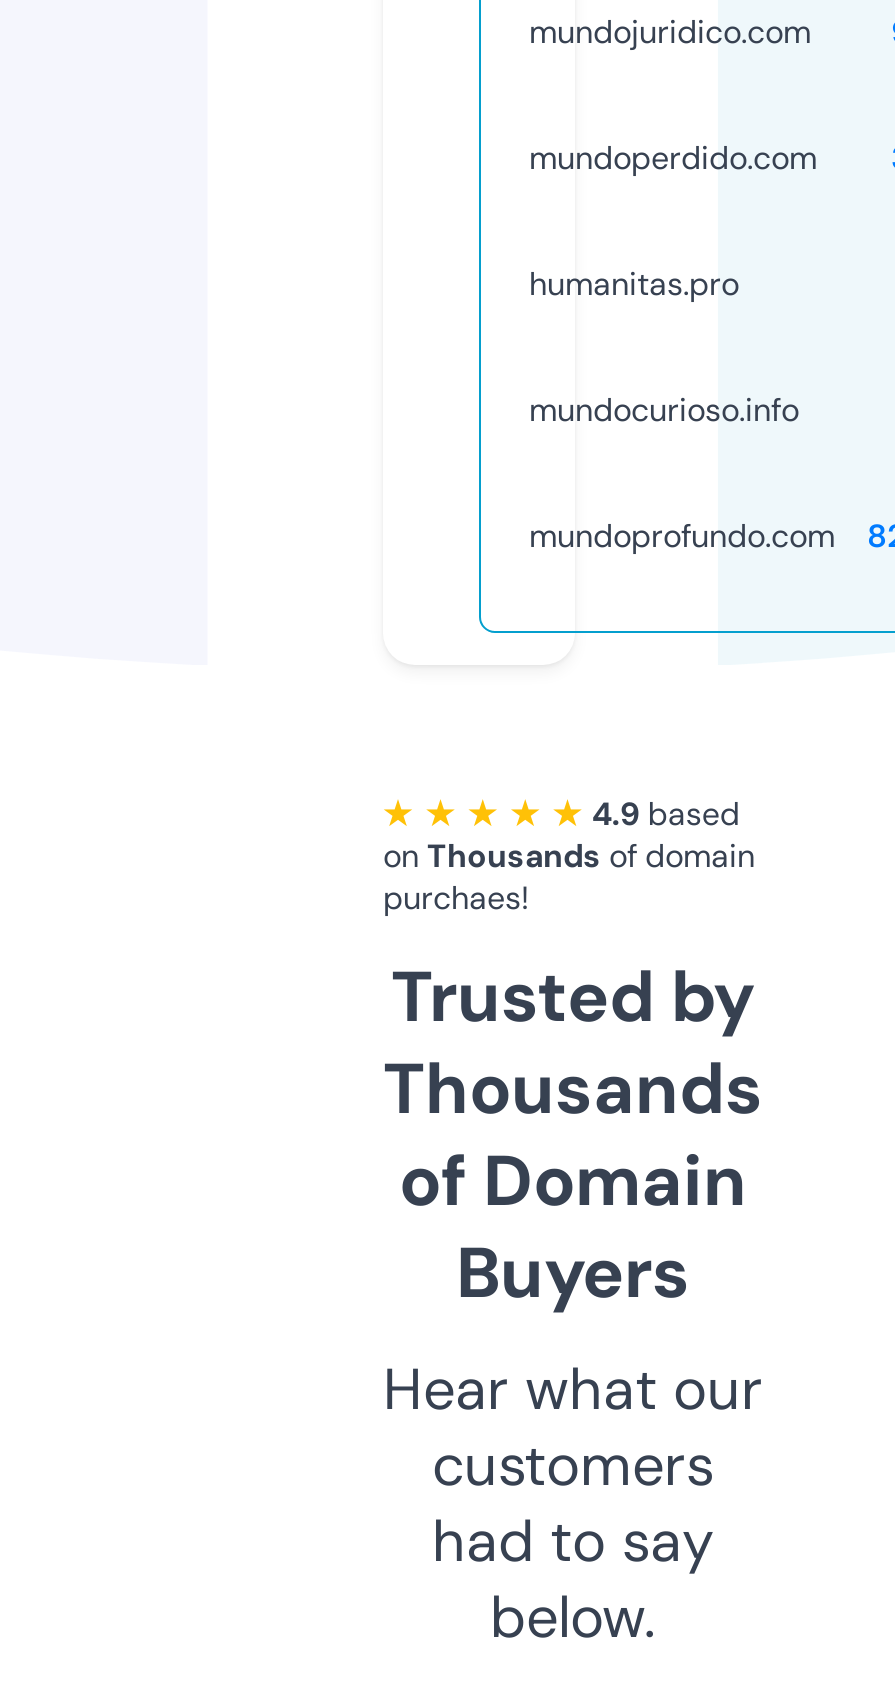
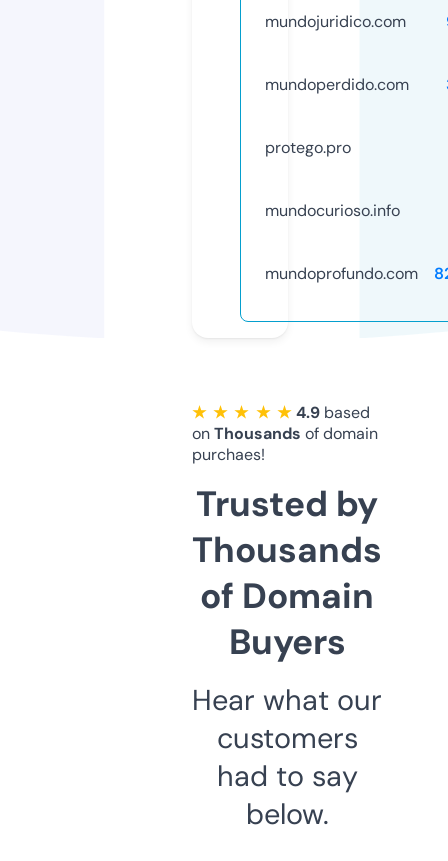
- humanitas.pro
+ protego.pro
